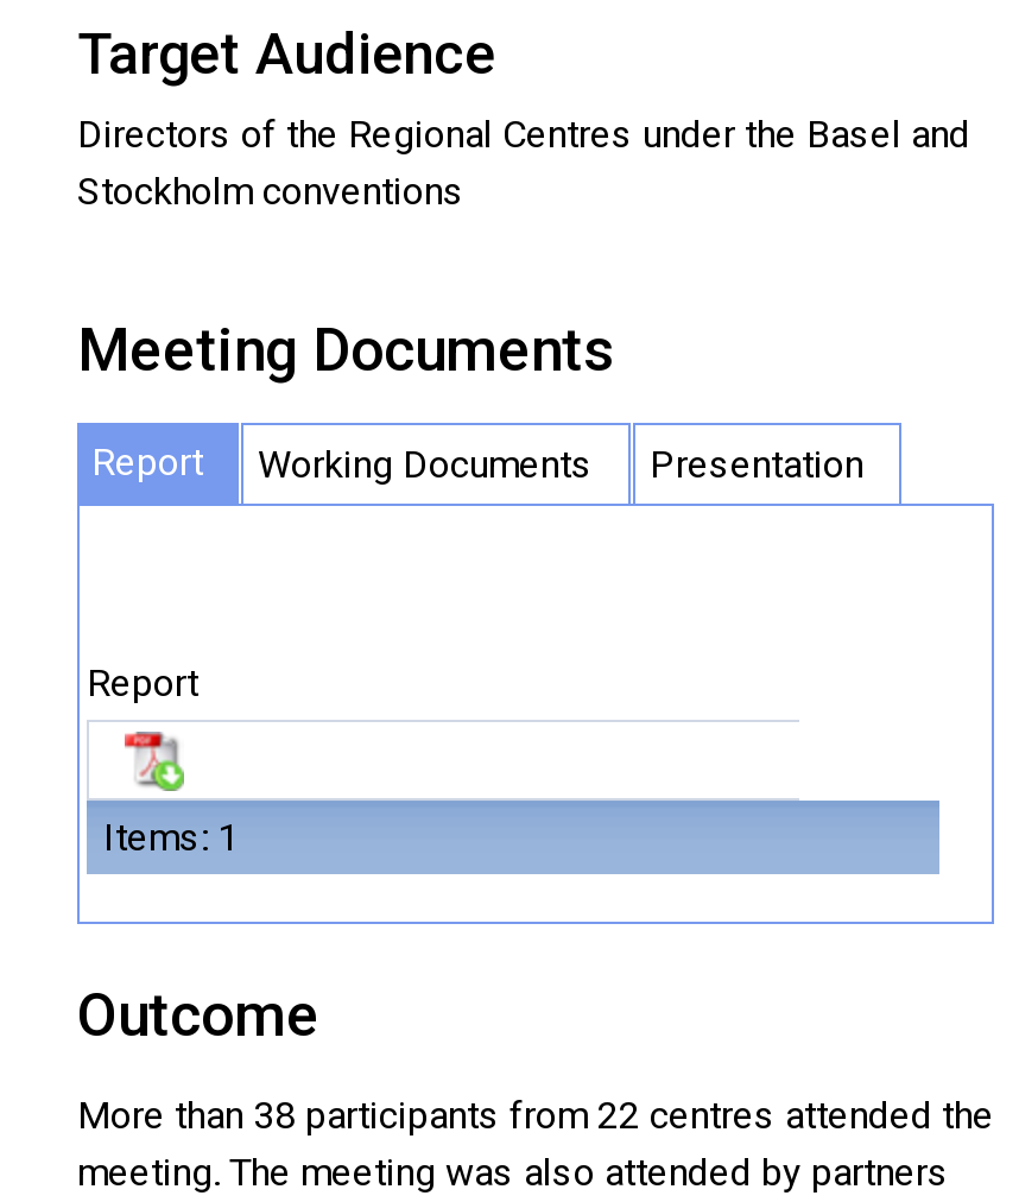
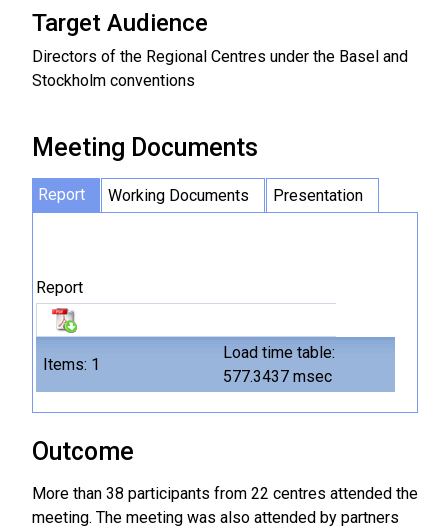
+ Load time table:
+ 577.3437 msec
